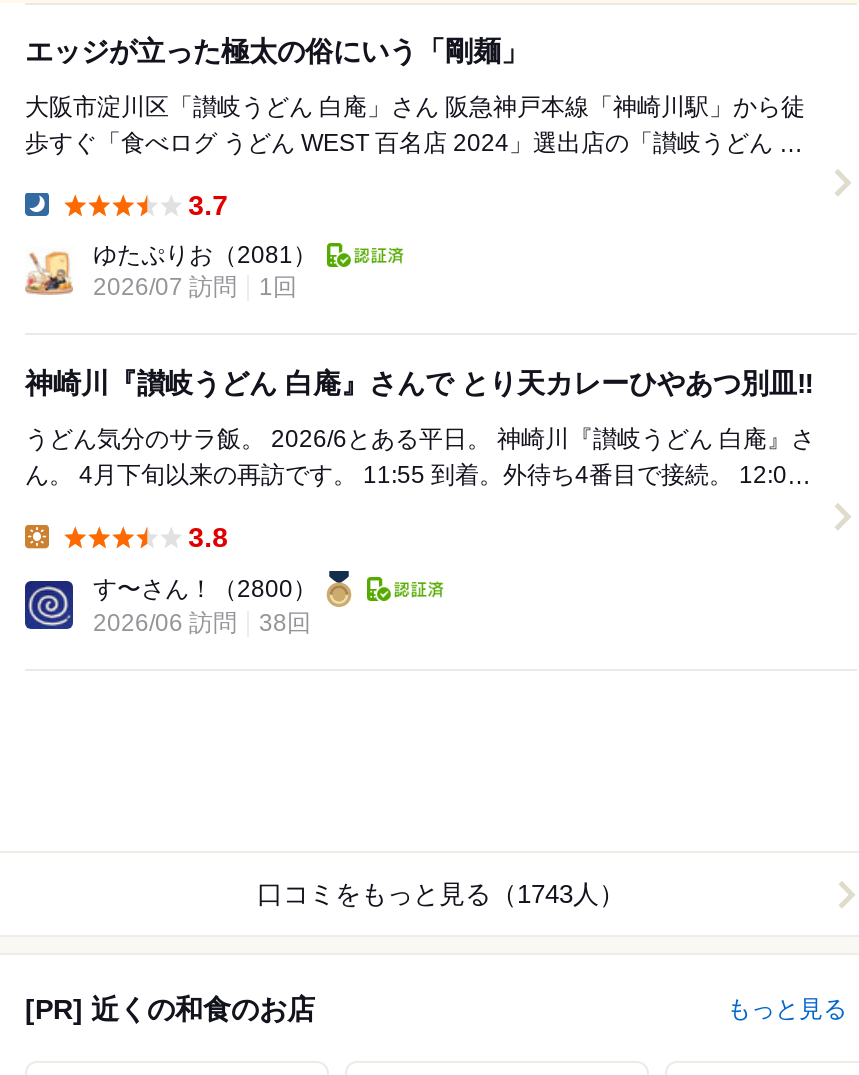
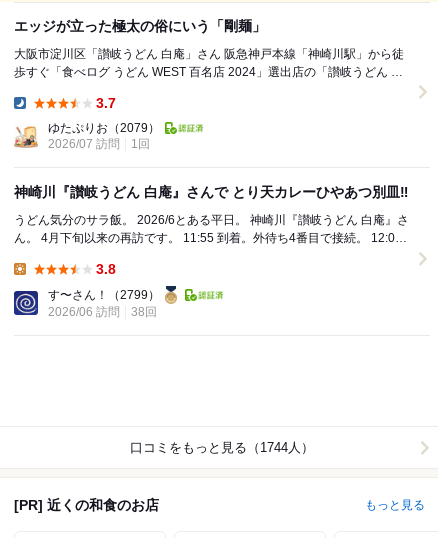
- ゆたぷりお（2081）
+ ゆたぷりお（2079）

- す〜さん！（2800）
+ す〜さん！（2799）

- 口コミをもっと見る（1743人）
+ 口コミをもっと見る（1744人）
